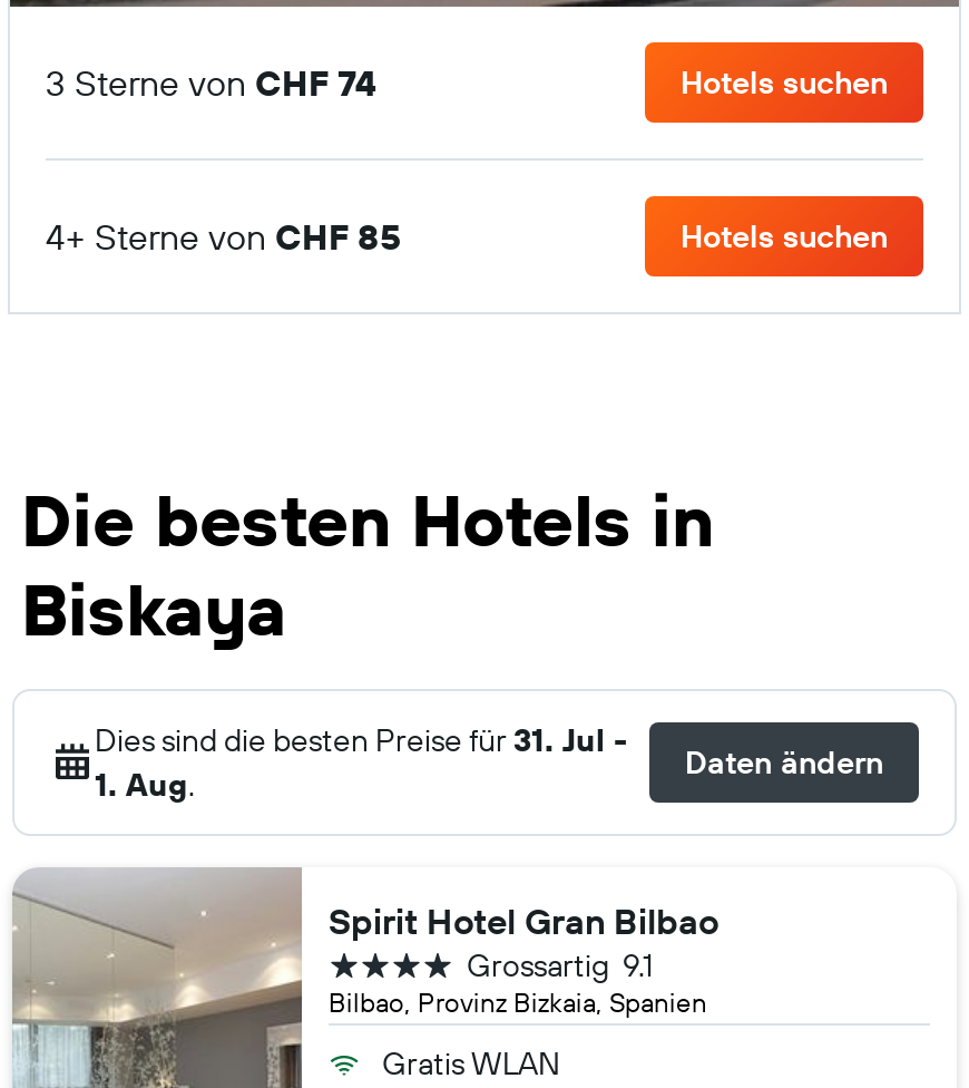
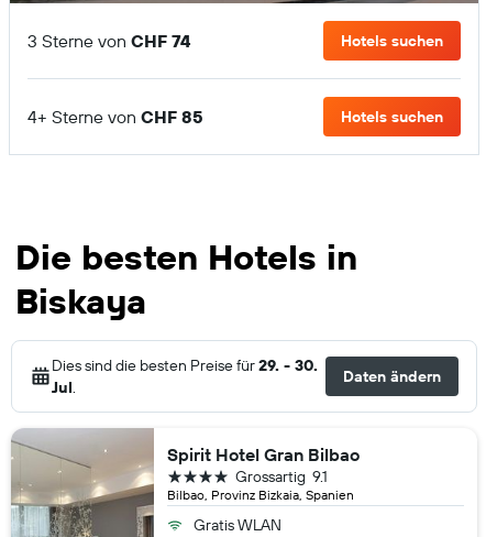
- Dies sind die besten Preise für 31. Jul -
- 1. Aug.
+ Dies sind die besten Preise für 29. - 30.
+ Jul.
